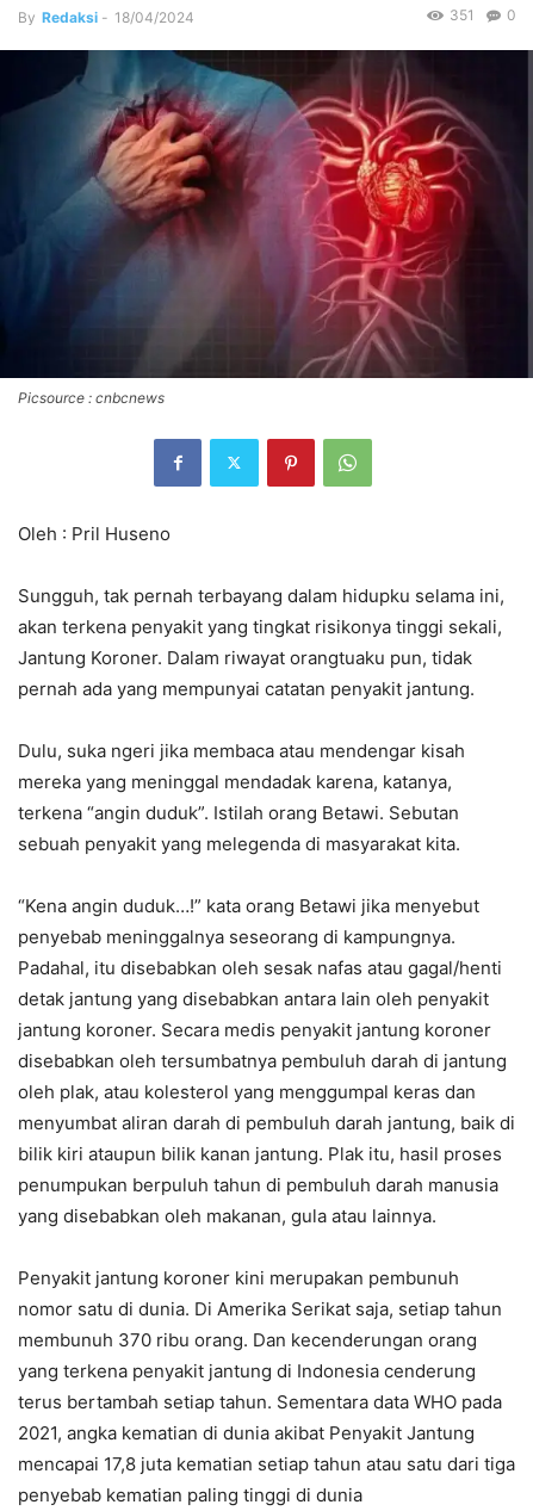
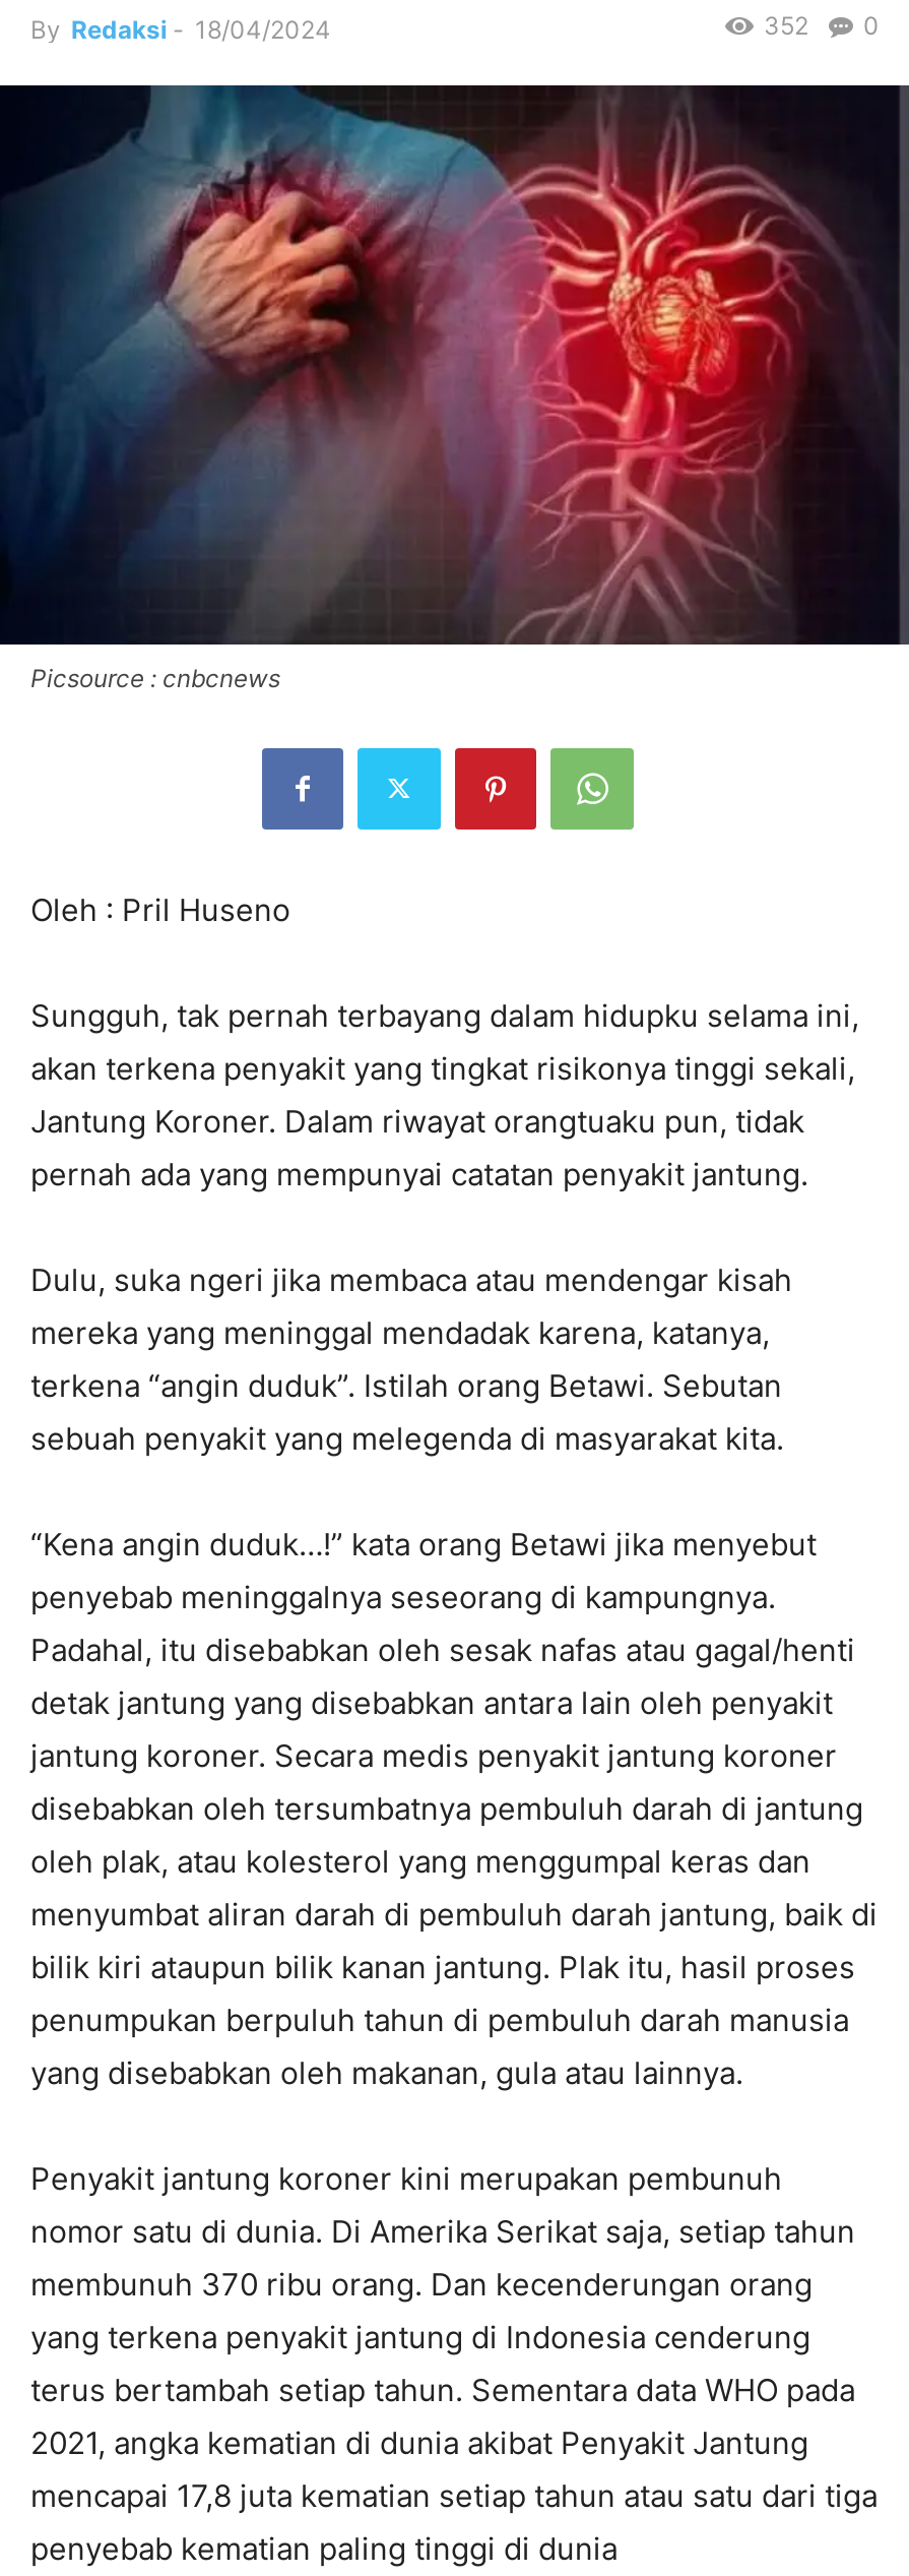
- 351 0
+ 352 0
